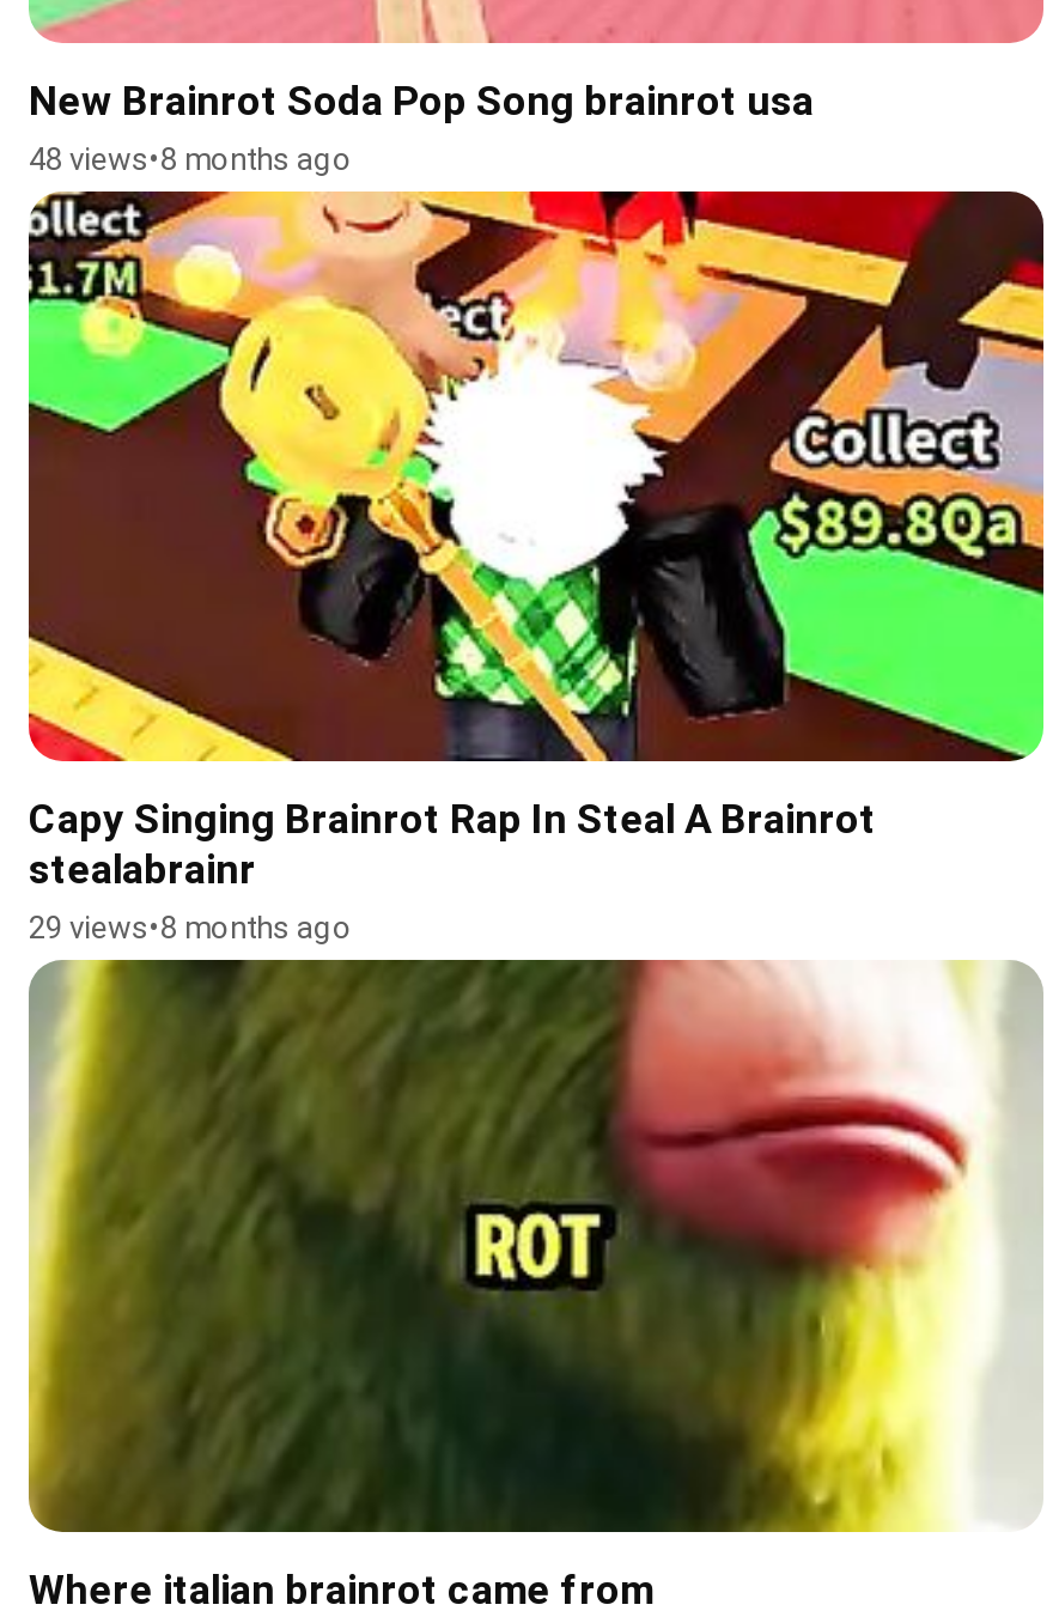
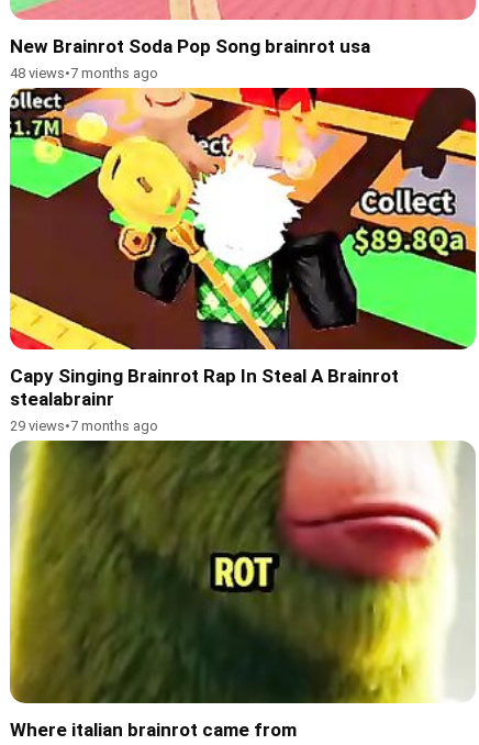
- 48 views•8 months ago
+ 48 views•7 months ago

- 29 views•8 months ago
+ 29 views•7 months ago
